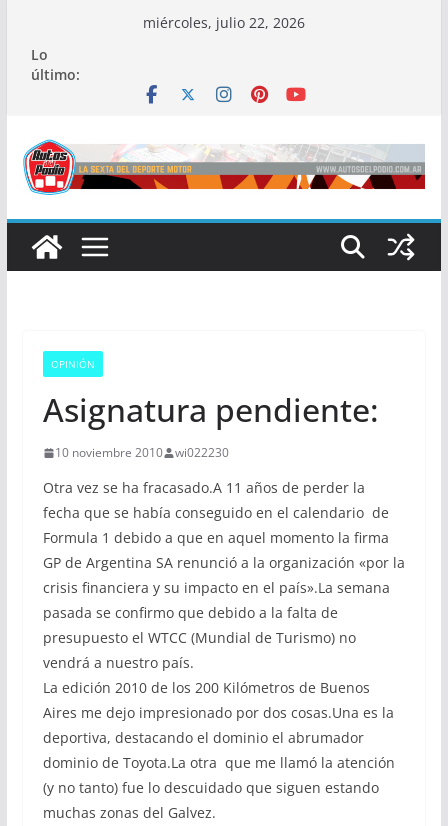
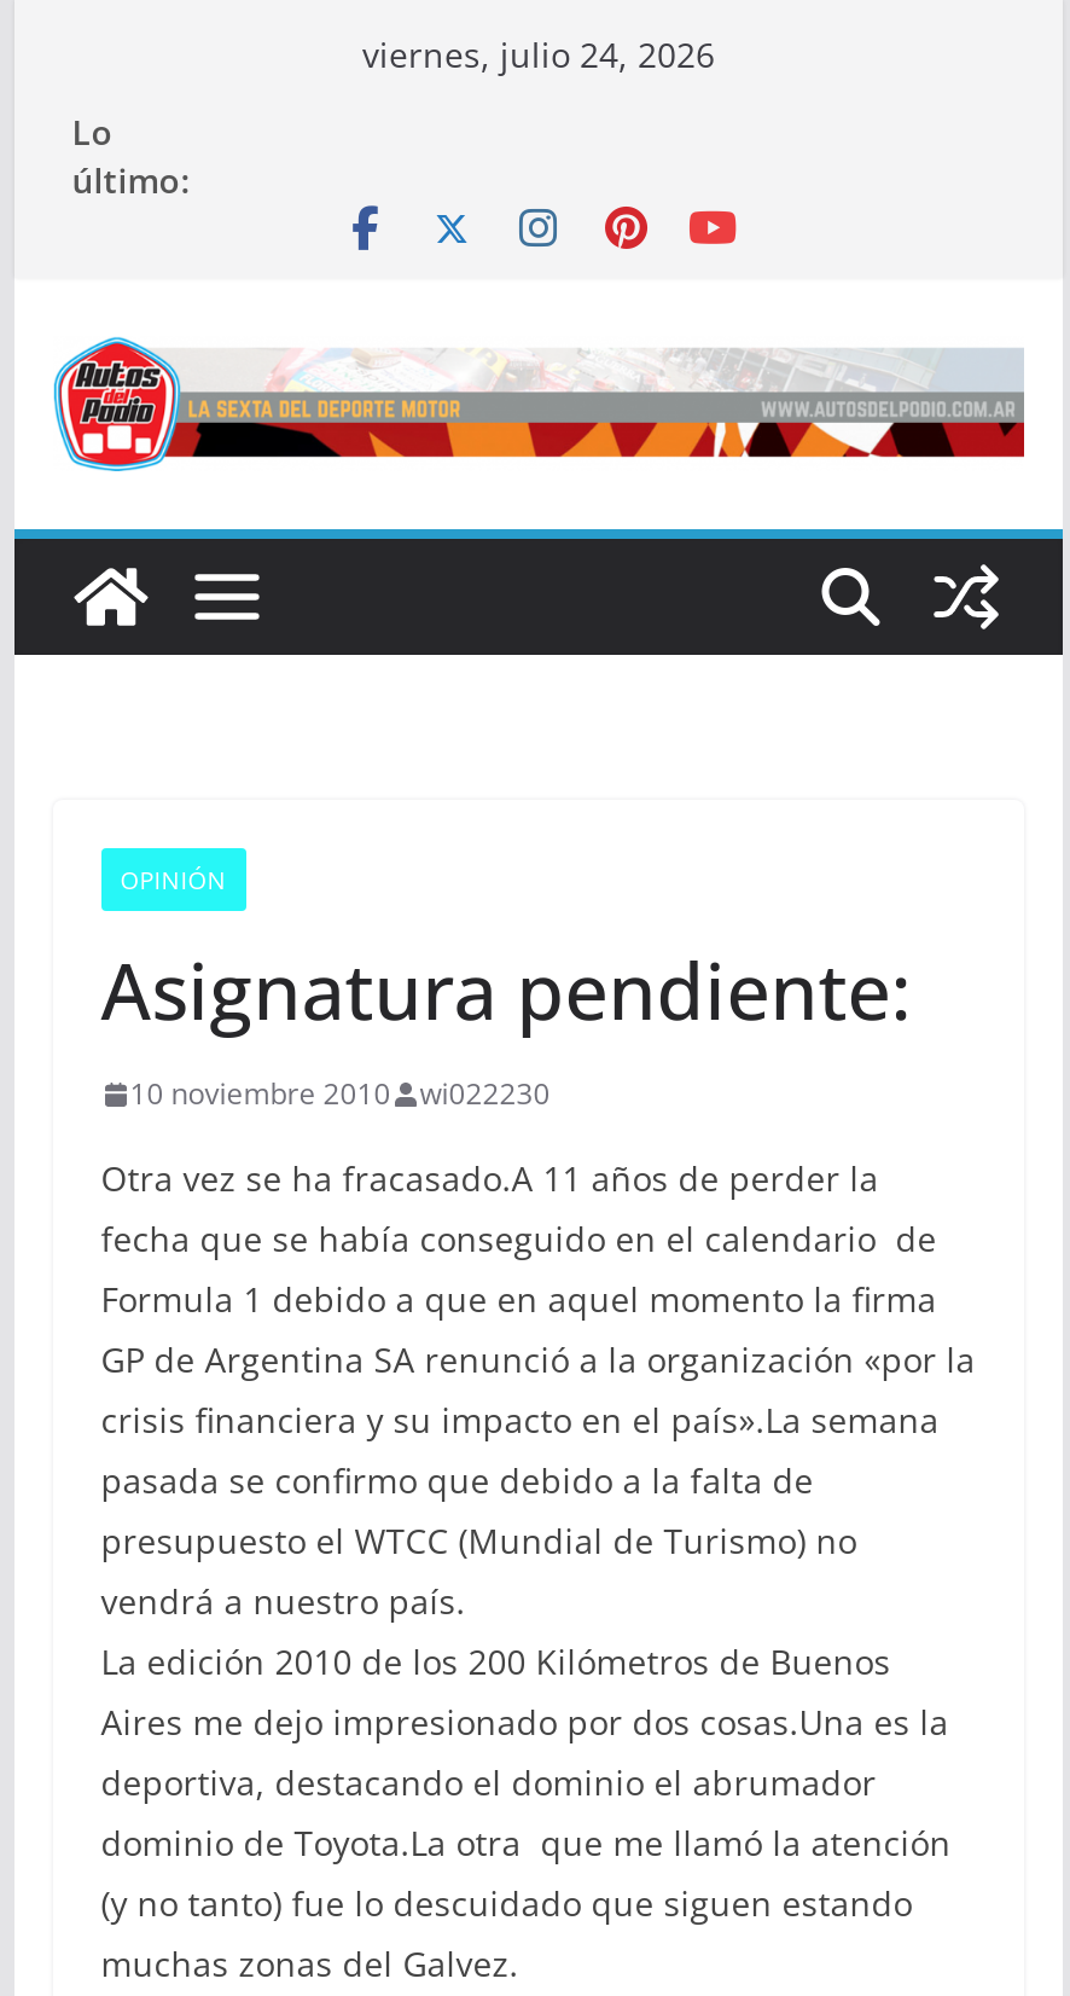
- miércoles, julio 22, 2026
+ viernes, julio 24, 2026
